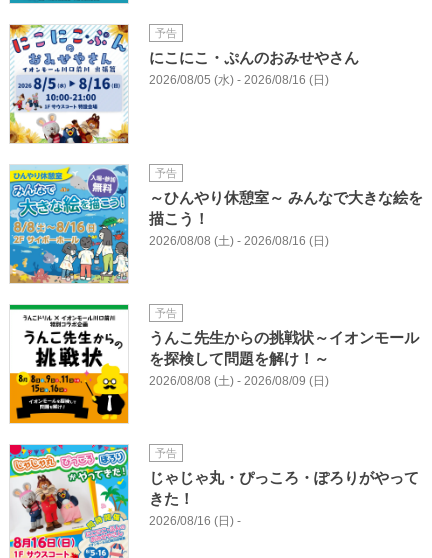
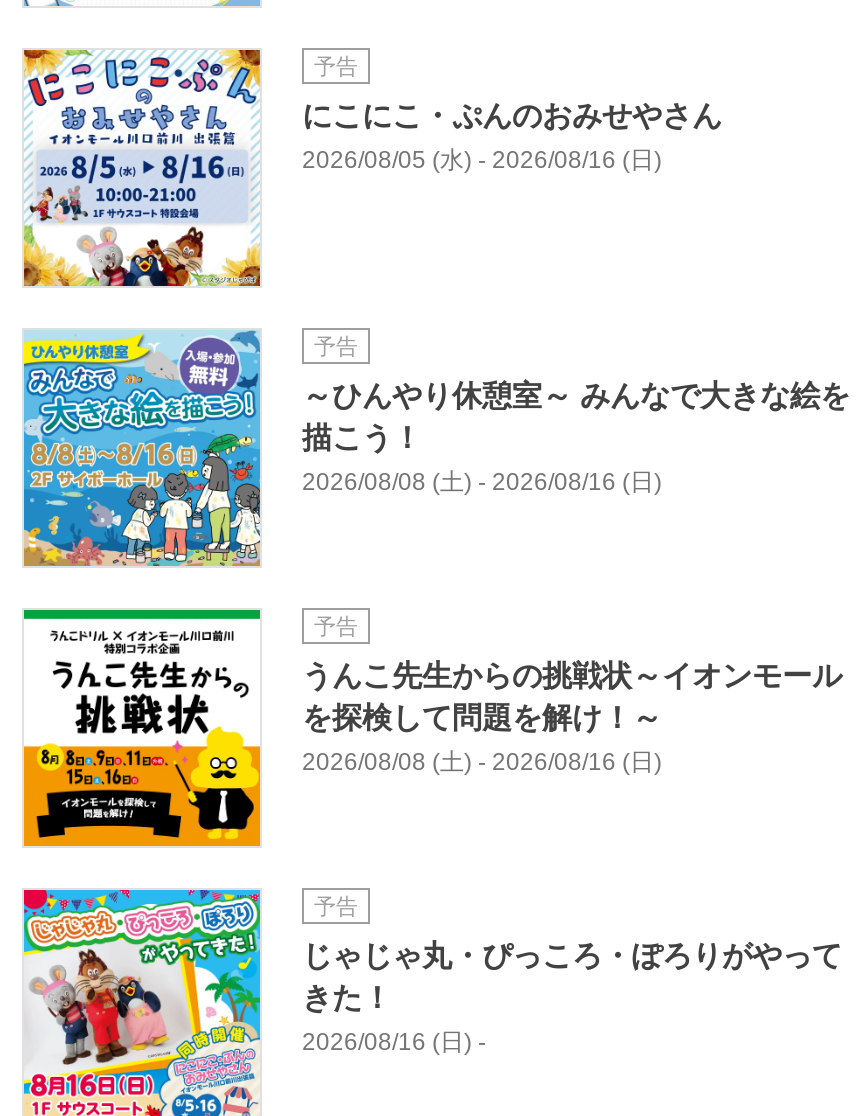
- 2026/08/08 (土) - 2026/08/09 (日)
+ 2026/08/08 (土) - 2026/08/16 (日)
